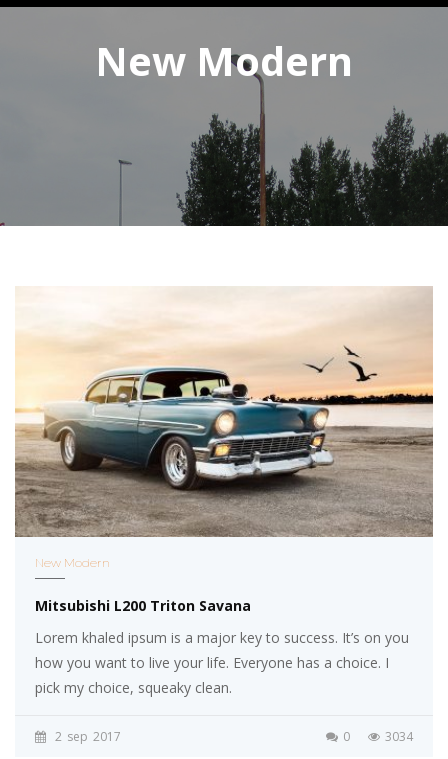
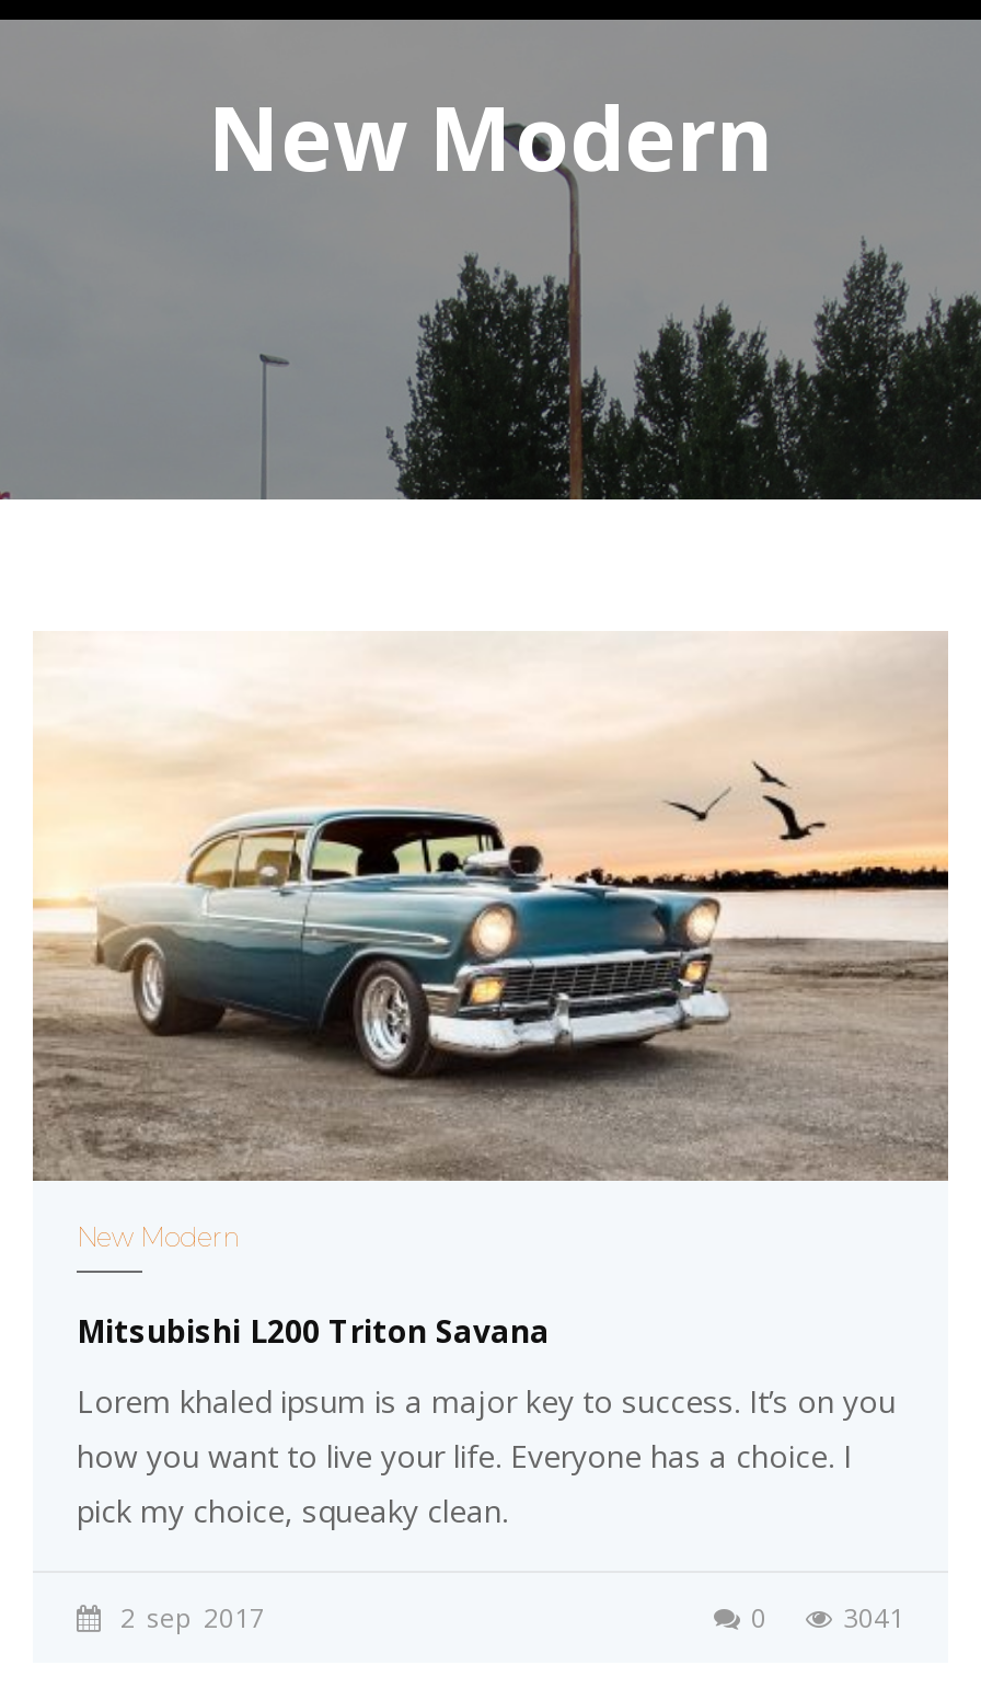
- 3034
+ 3041
